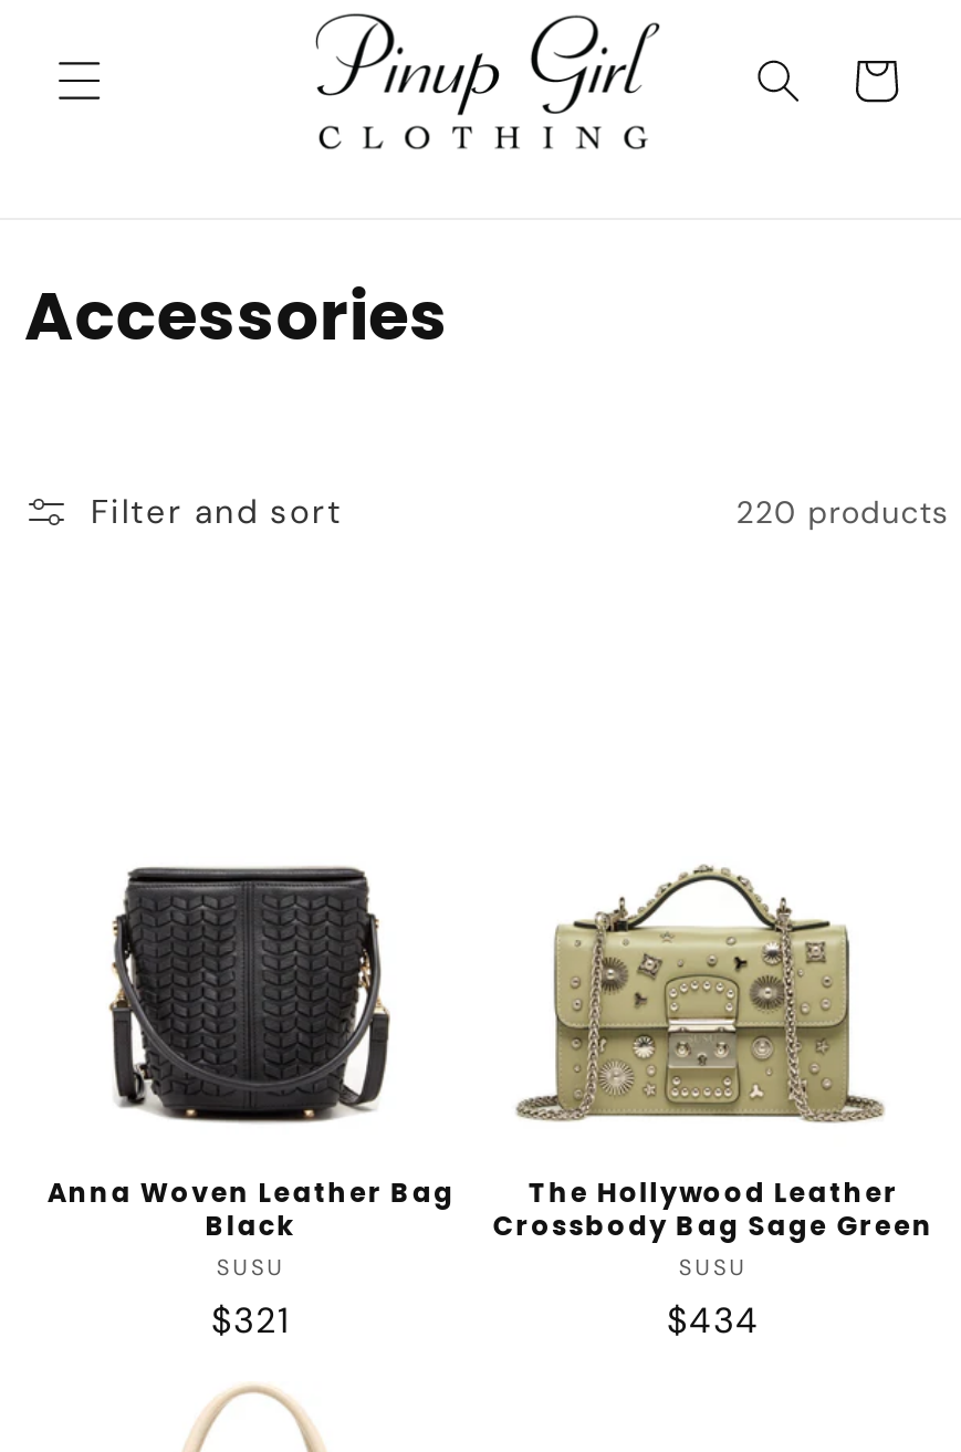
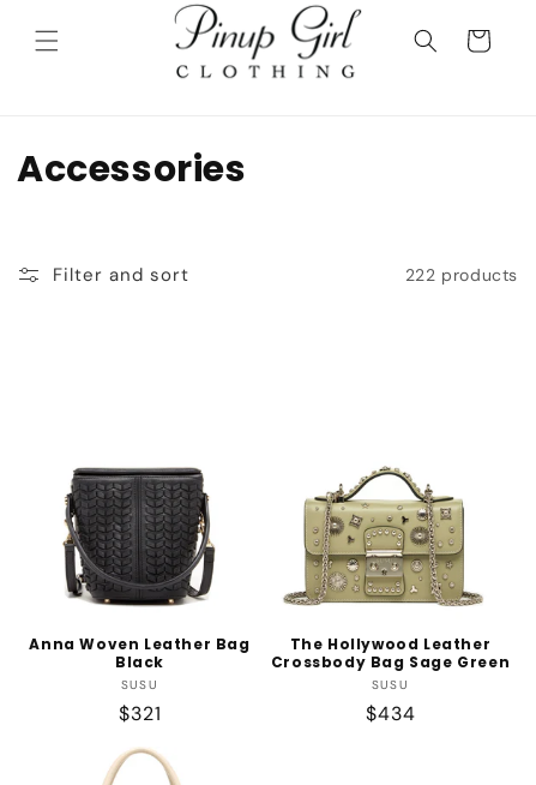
- 220 products
+ 222 products
